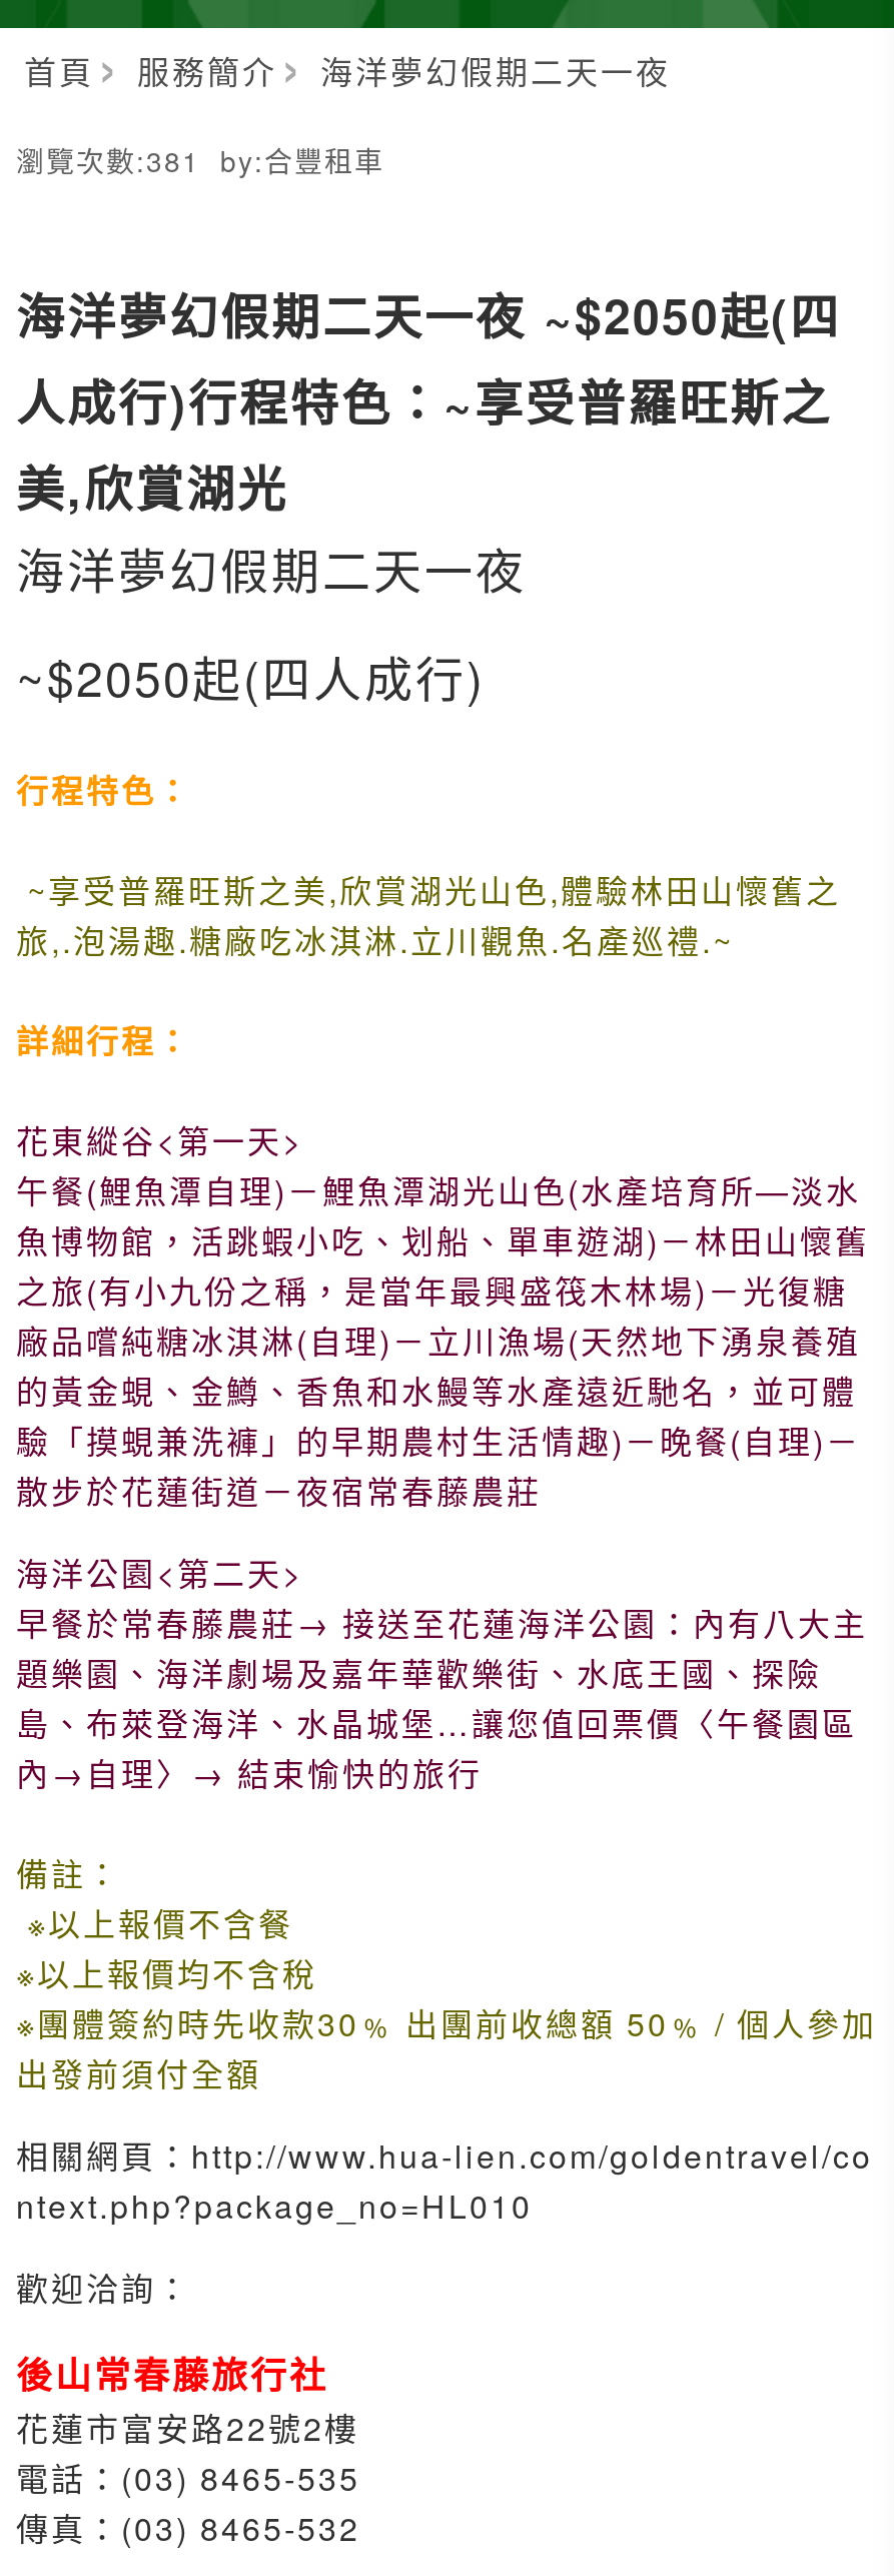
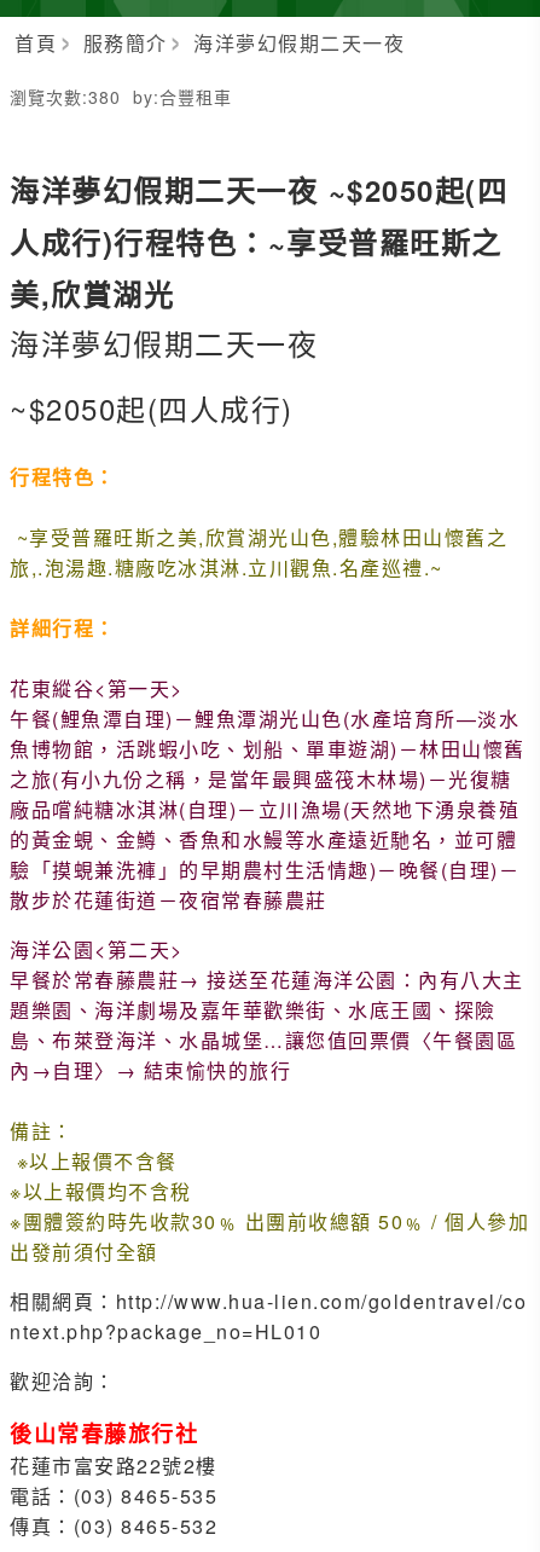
- 瀏覽次數:381 by:合豐租車
+ 瀏覽次數:380 by:合豐租車
